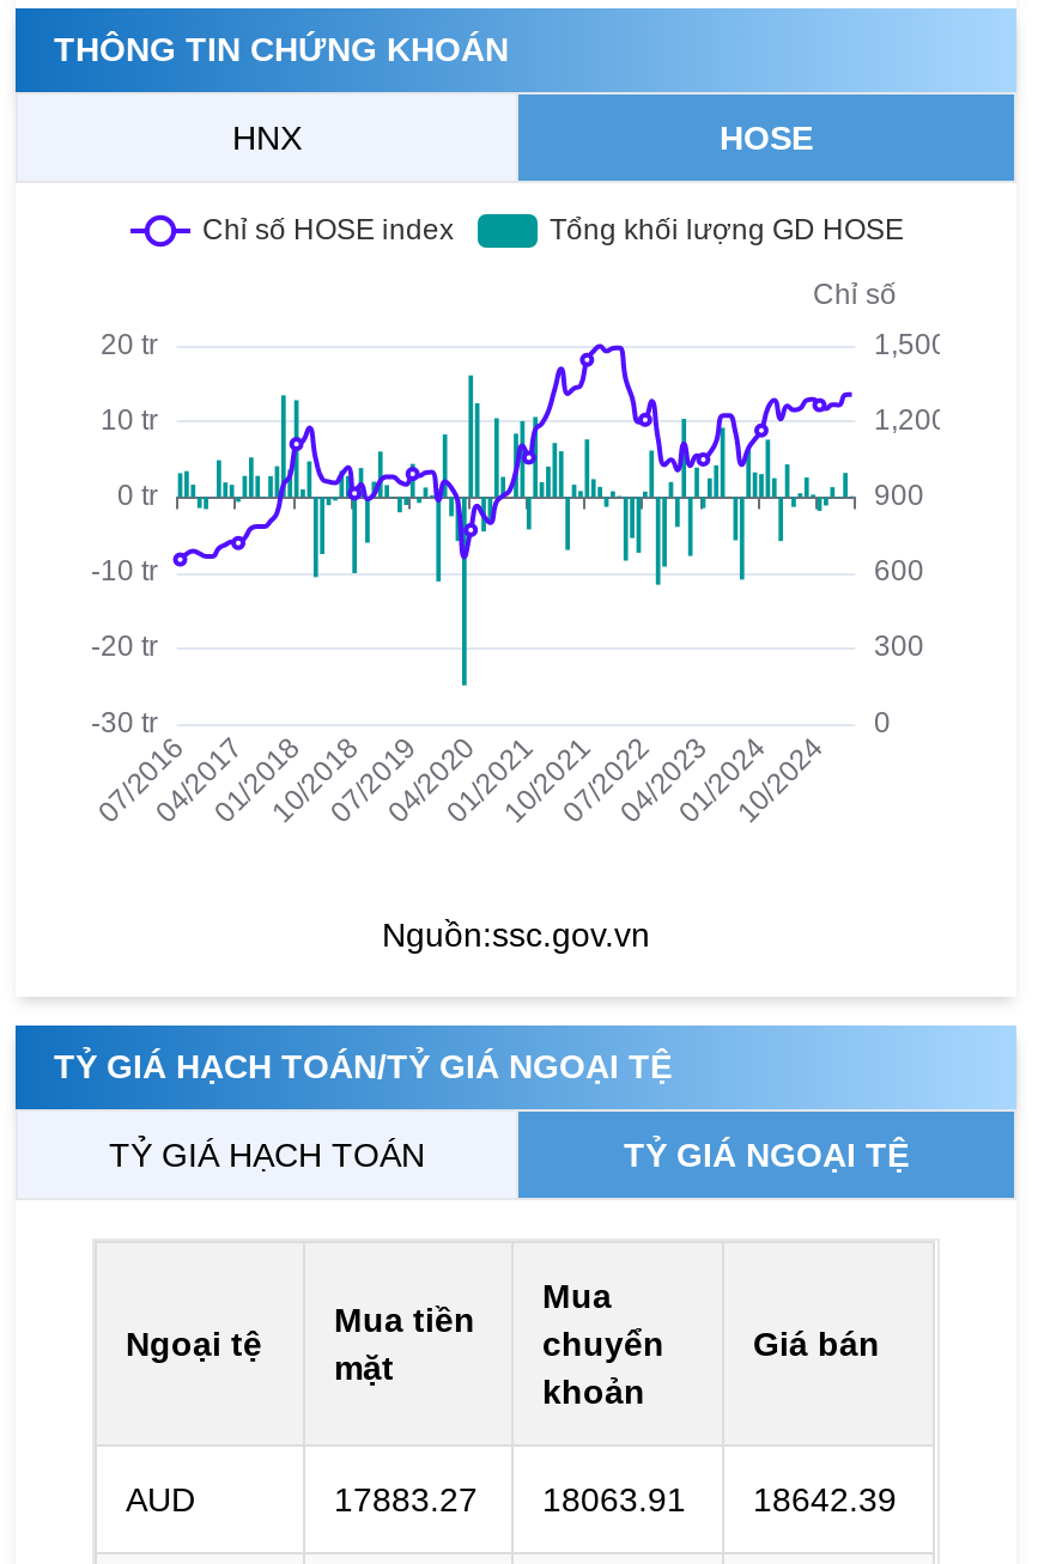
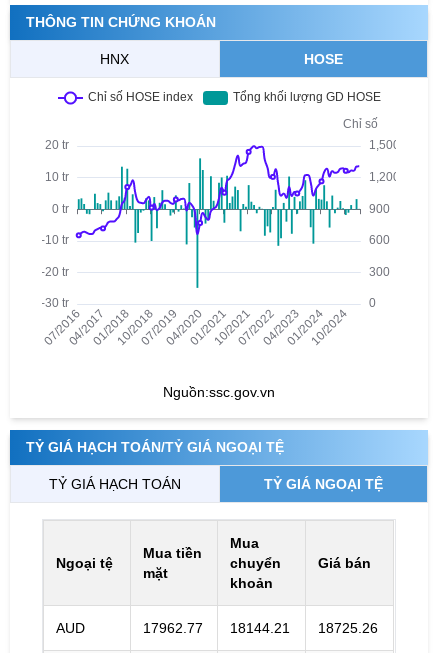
- 17883.27
+ 17962.77

- 18063.91
+ 18144.21

- 18642.39
+ 18725.26
